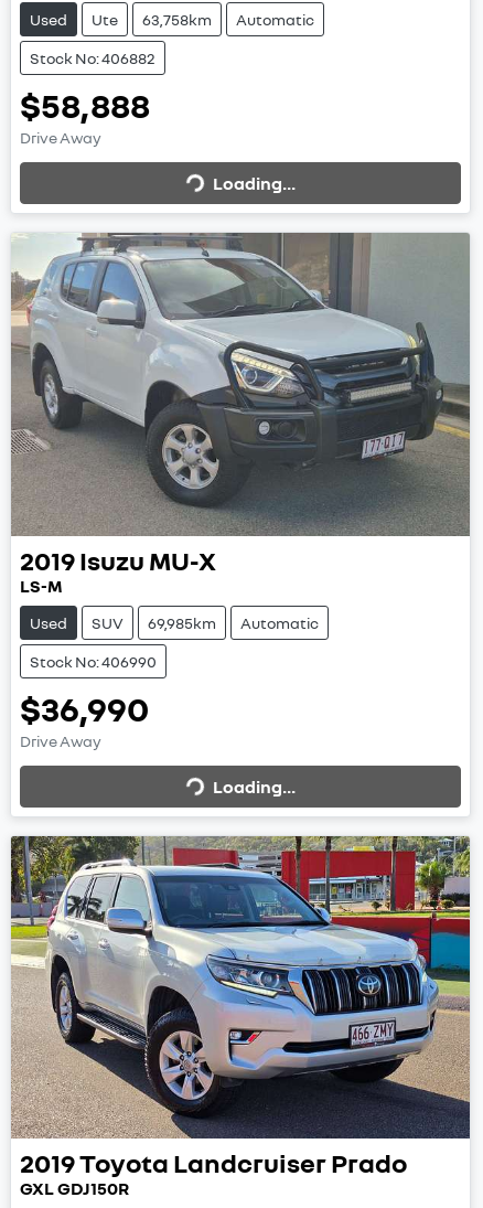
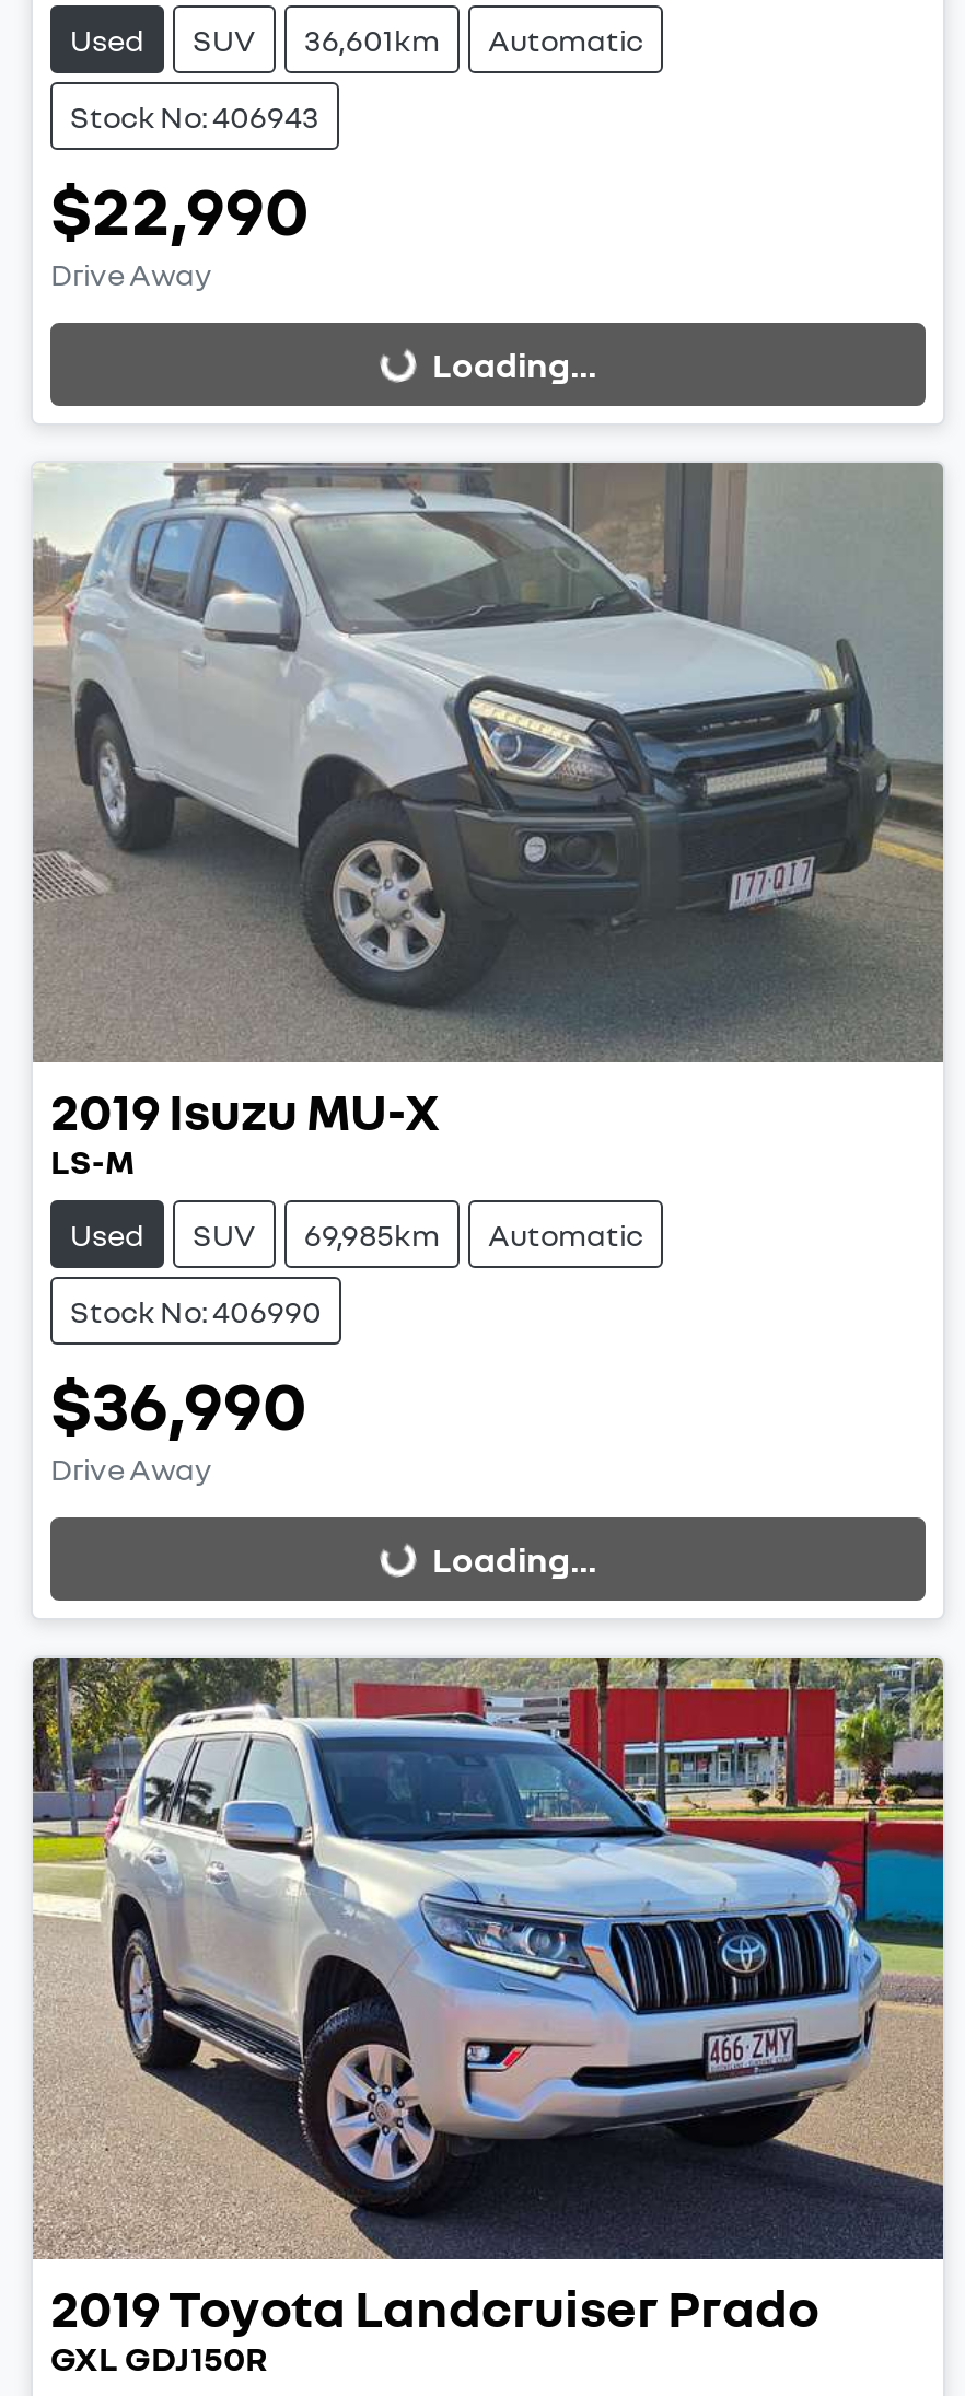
- Ute
- 63,758km
+ SUV
+ 36,601km

- Stock No: 406882
+ Stock No: 406943

- $58,888
+ $22,990
